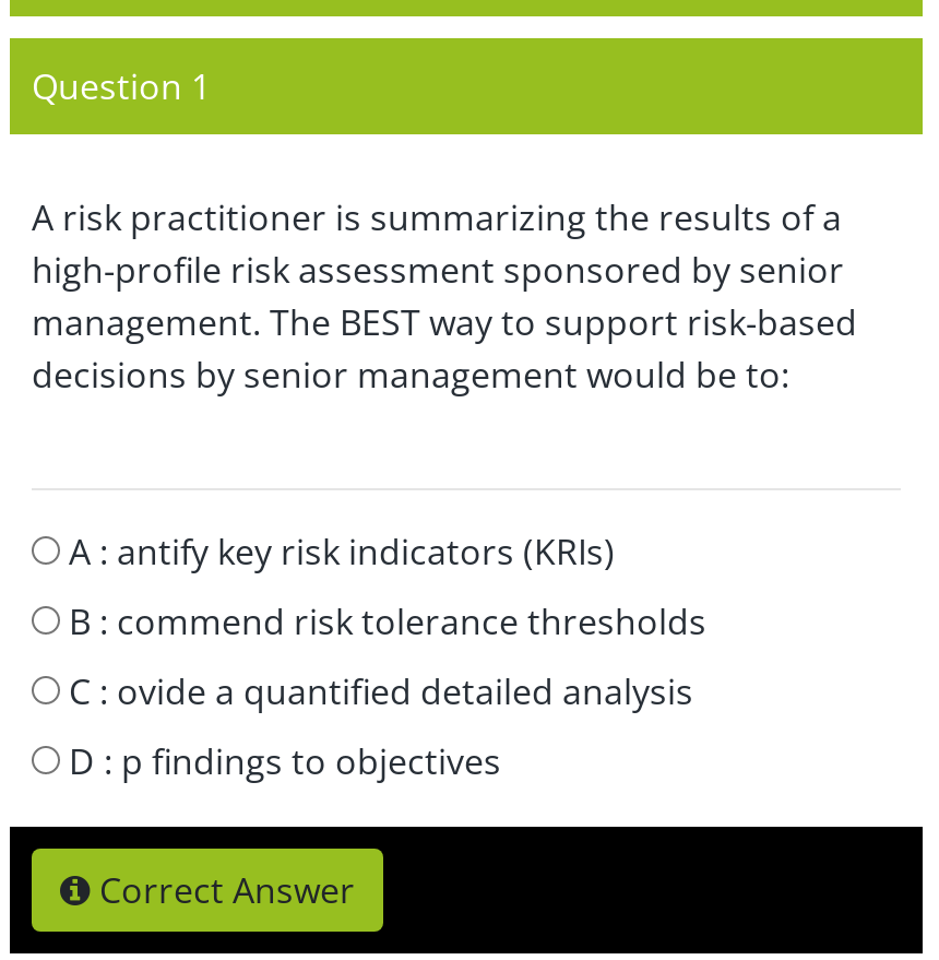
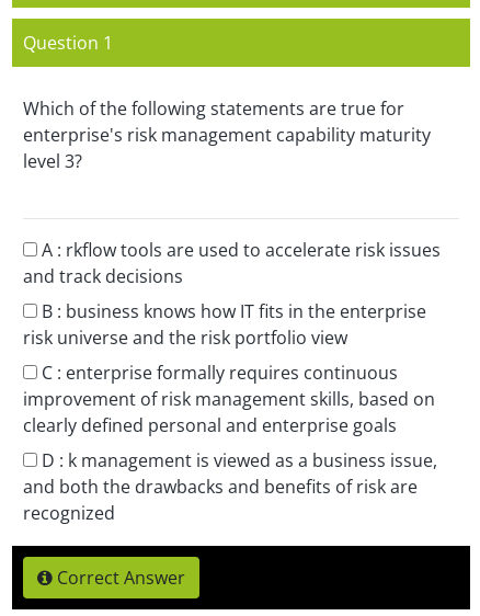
- A risk practitioner is summarizing the results of a
- high-profile risk assessment sponsored by senior
- management. The BEST way to support risk-based
- decisions by senior management would be to:
+ Which of the following statements are true for
+ enterprise's risk management capability maturity
+ level 3?

- A : antify key risk indicators (KRIs)
+ A : rkflow tools are used to accelerate risk issues
+ and track decisions

- B : commend risk tolerance thresholds
+ B : business knows how IT fits in the enterprise
+ risk universe and the risk portfolio view

- C : ovide a quantified detailed analysis
+ C : enterprise formally requires continuous
+ improvement of risk management skills, based on
+ clearly defined personal and enterprise goals

- D : p findings to objectives
+ D : k management is viewed as a business issue,
+ and both the drawbacks and benefits of risk are
+ recognized
